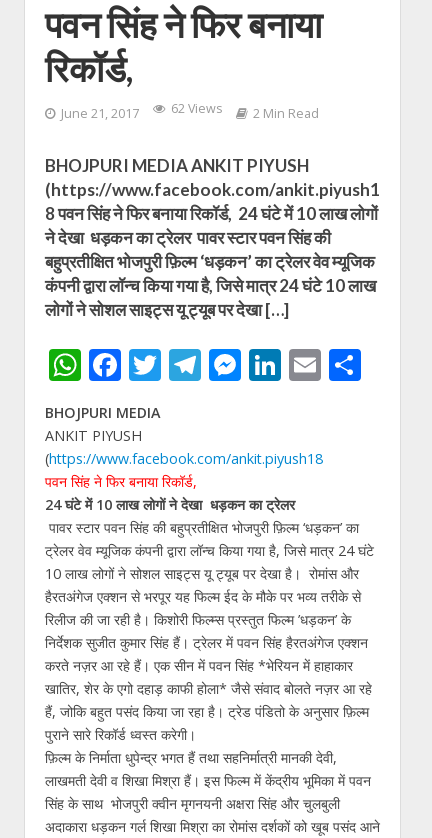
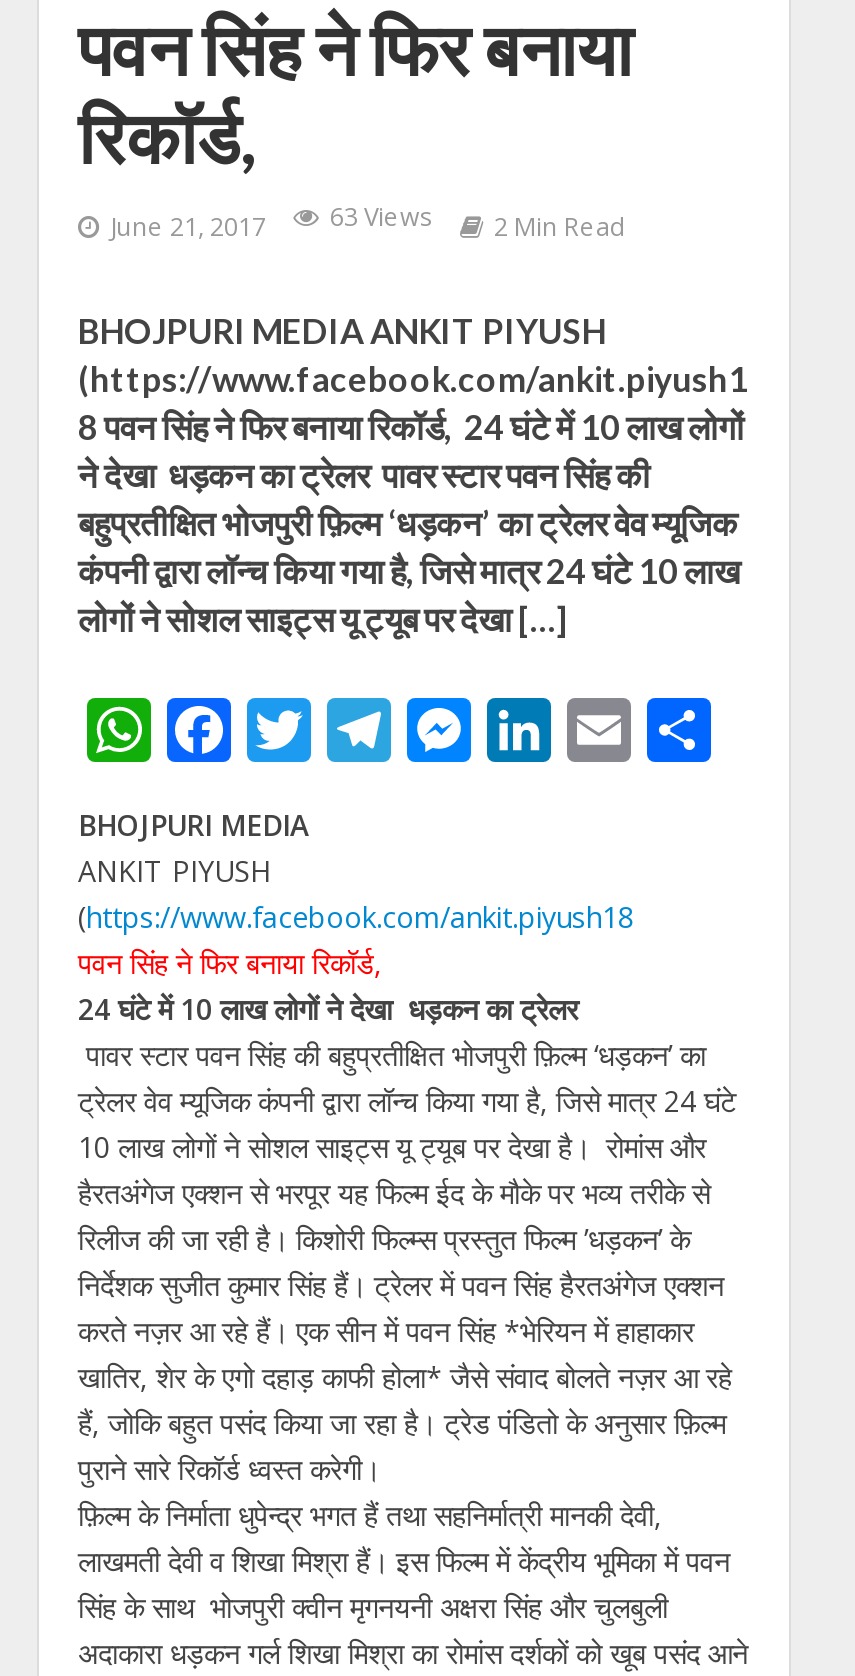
- June 21, 2017 62 Views 2 Min Read
+ June 21, 2017 63 Views 2 Min Read
